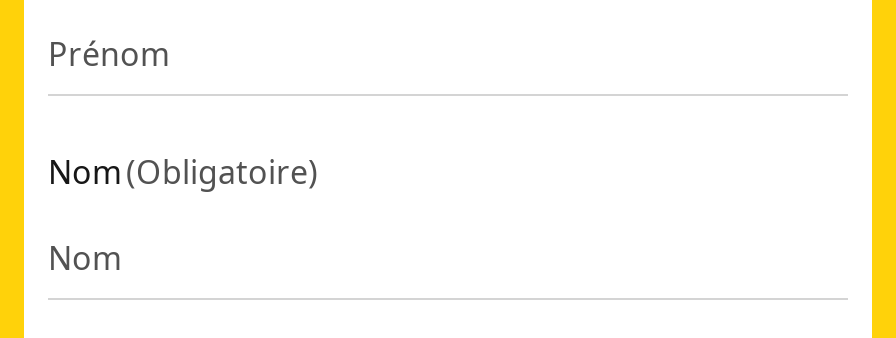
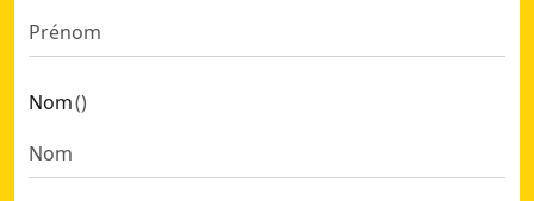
- Nom (Obligatoire)
+ Nom ()
